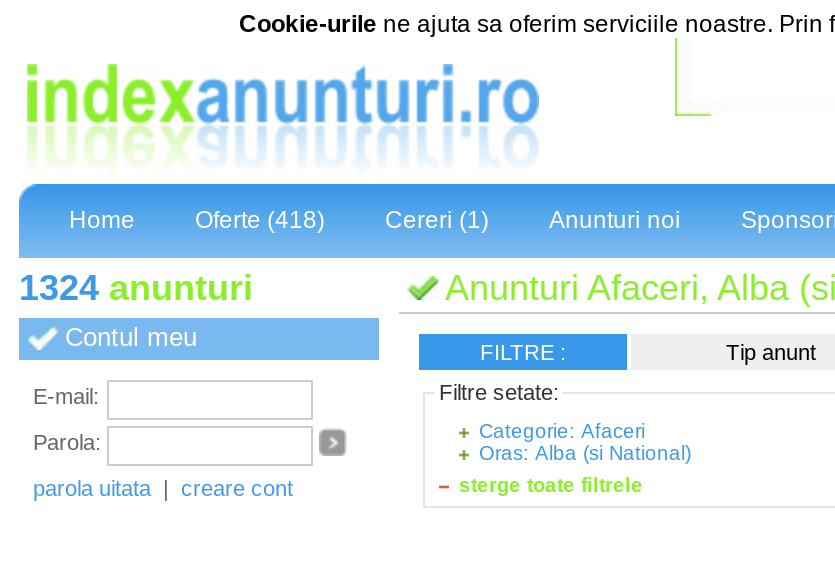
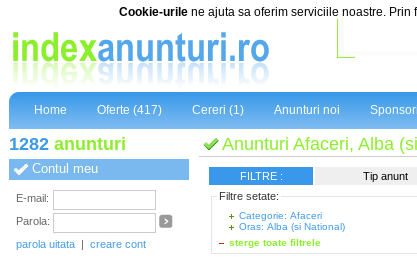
- Oferte (418)
+ Oferte (417)

- 1324 anunturi
+ 1282 anunturi
